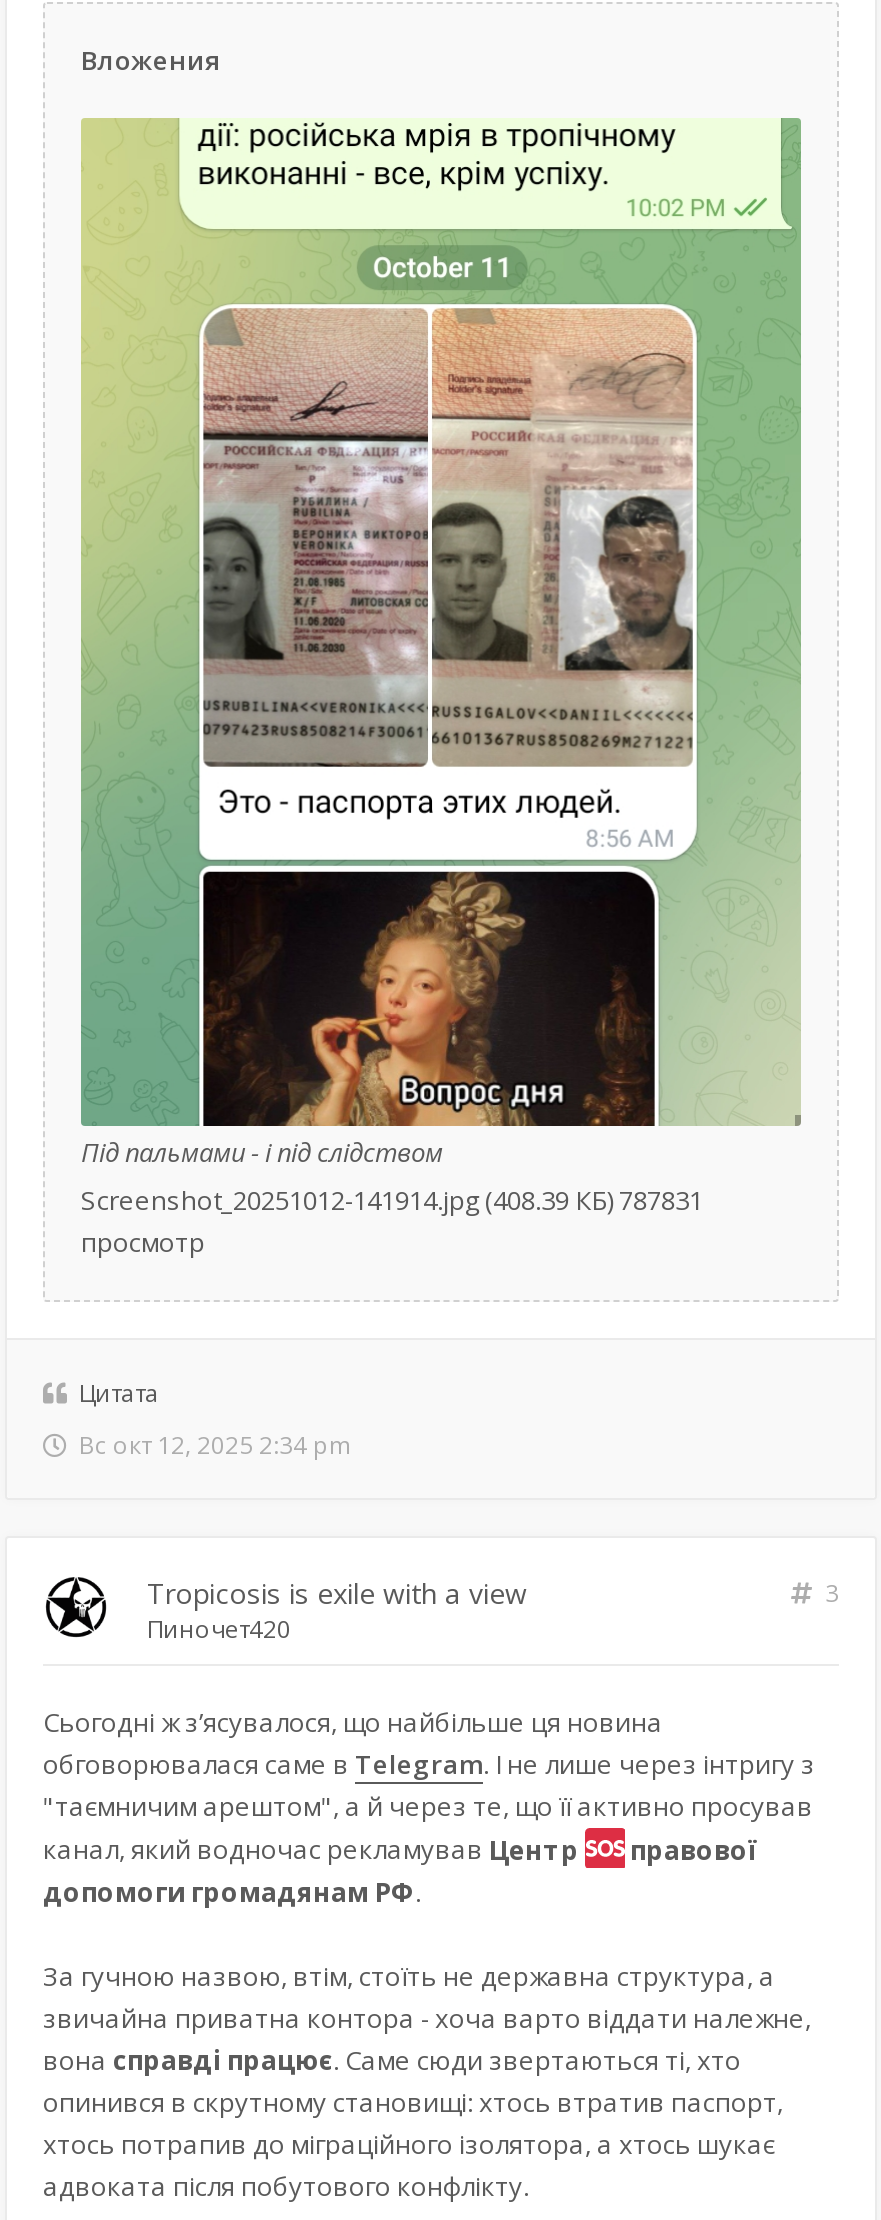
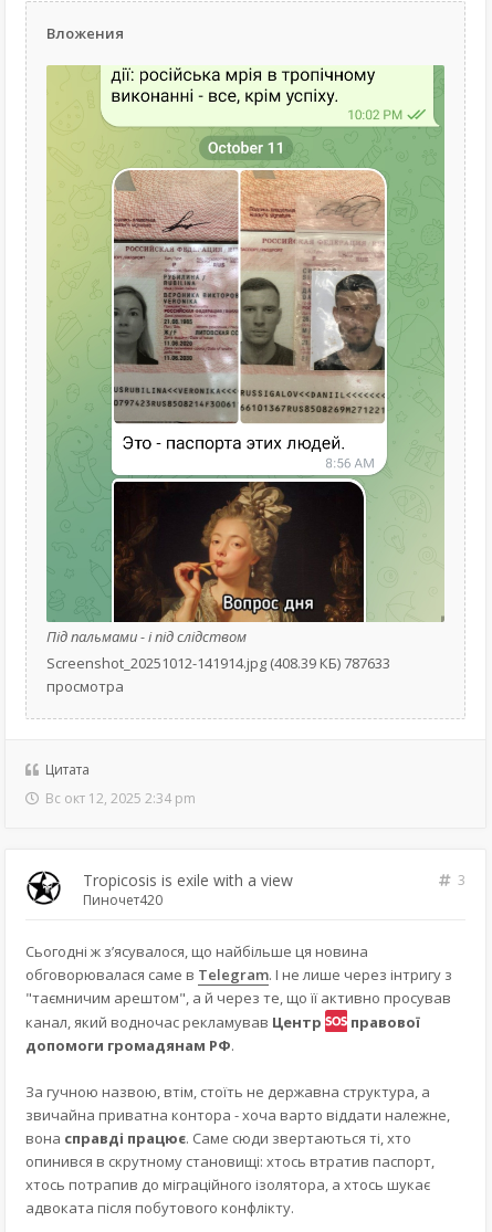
- Screenshot_20251012-141914.jpg (408.39 КБ) 787831
- просмотр
+ Screenshot_20251012-141914.jpg (408.39 КБ) 787633
+ просмотра
